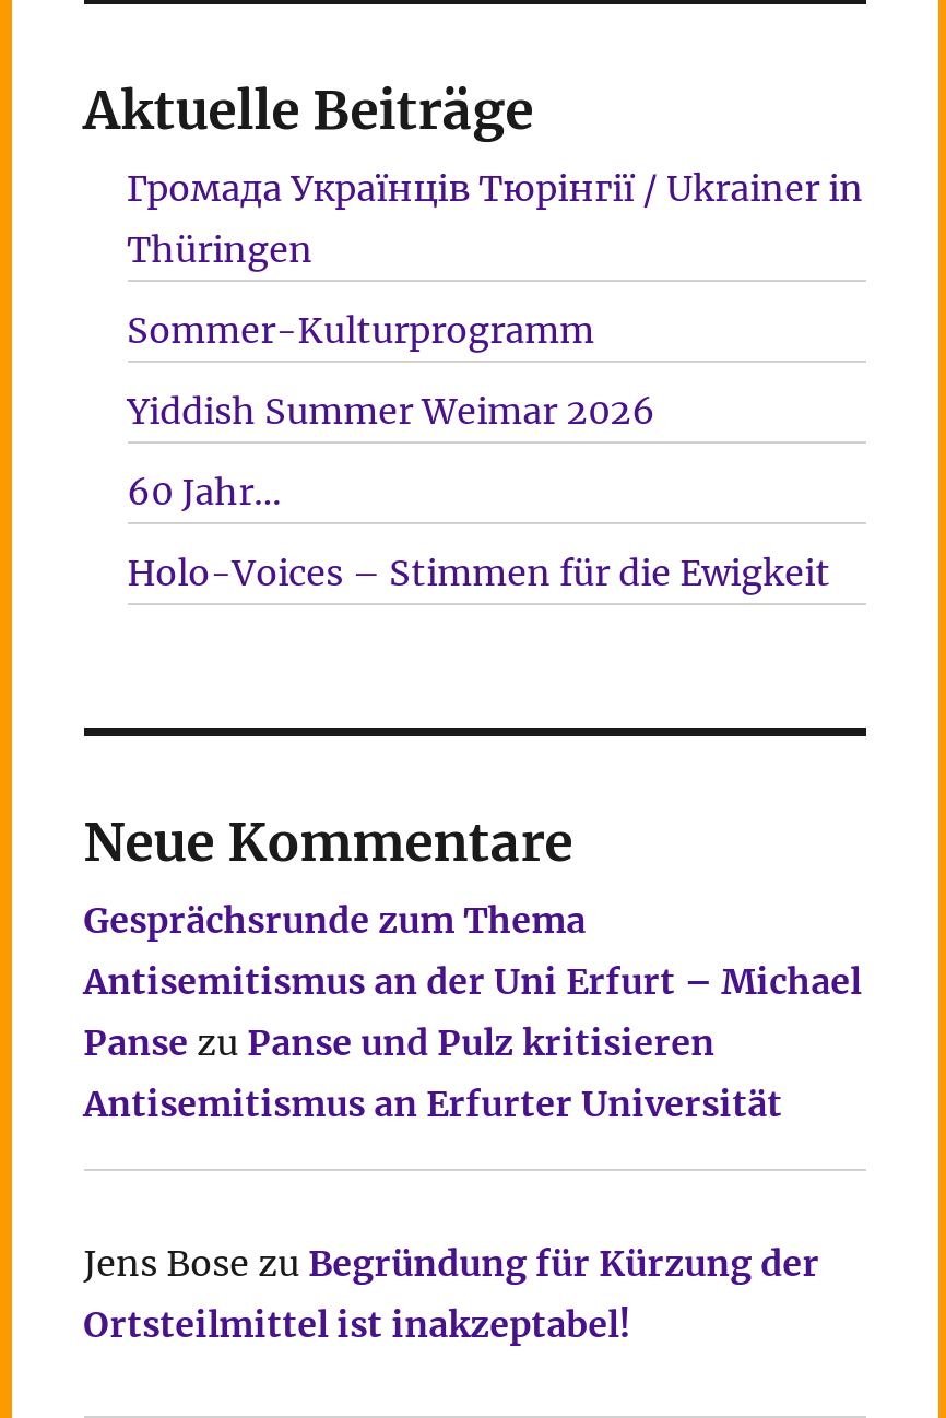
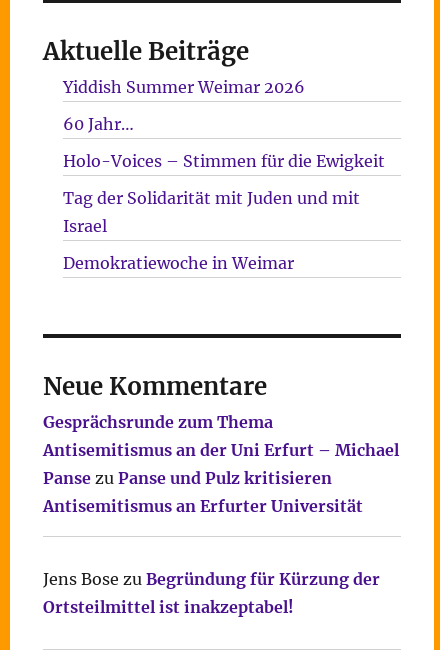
- Громада Українців Тюрінгії / Ukrainer in
- Thüringen
- Sommer-Kulturprogramm

moved up: Yiddish Summer Weimar 2026 | 60 Jahr… | Holo-Voices – Stimmen für die Ewigkeit

+ Tag der Solidarität mit Juden und mit
+ Israel
+ Demokratiewoche in Weimar
